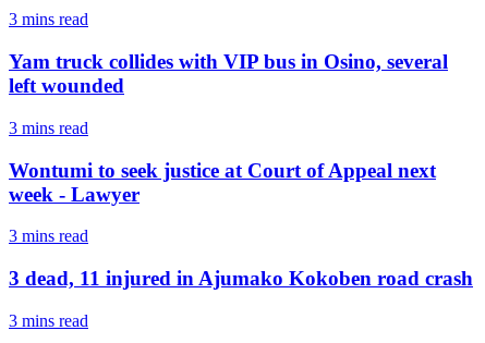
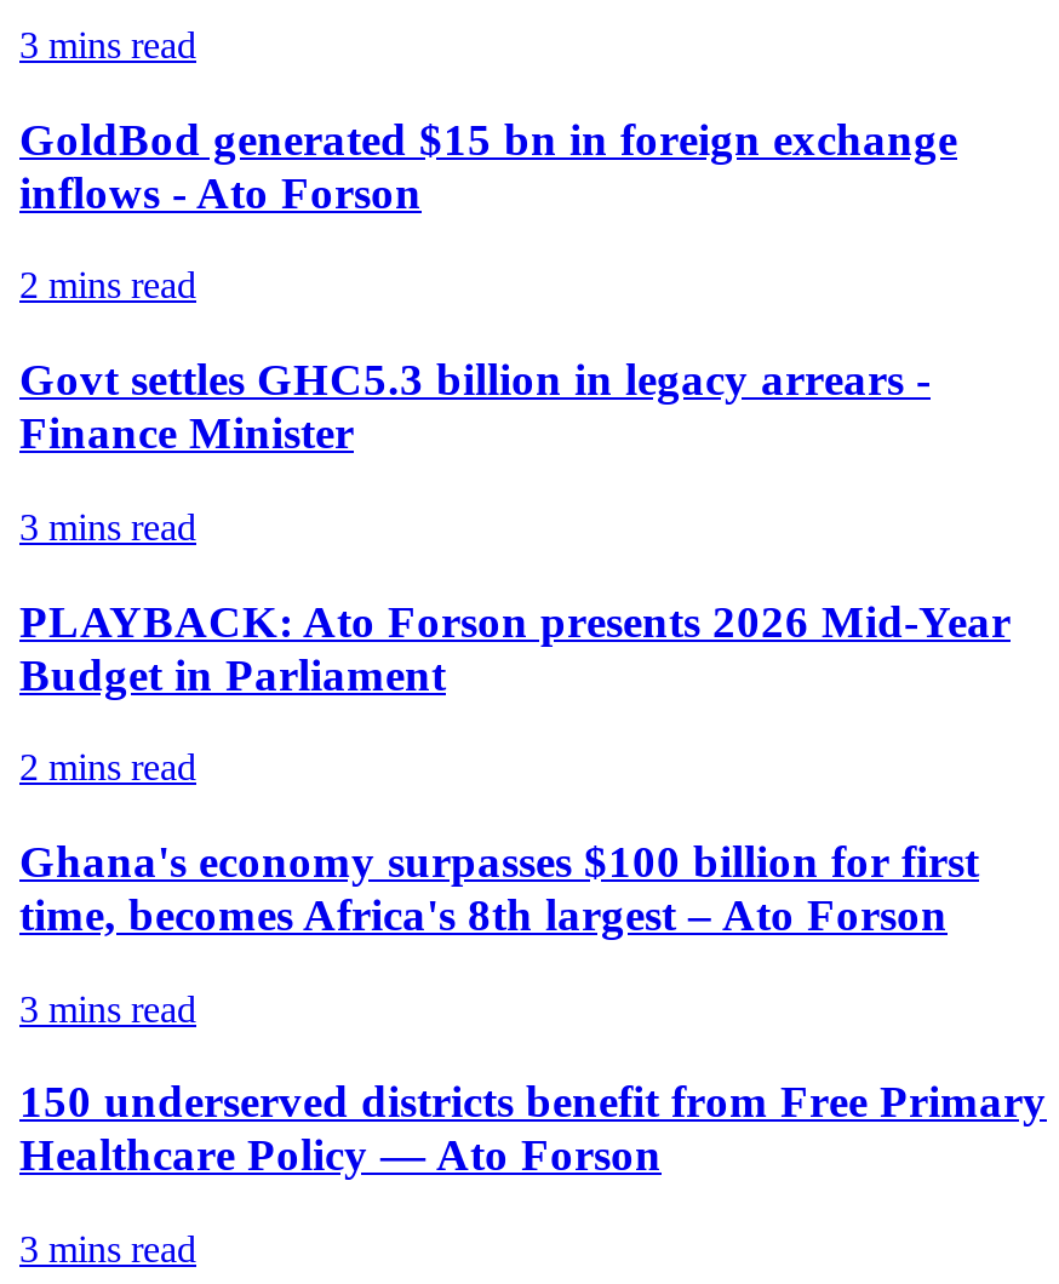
- Yam truck collides with VIP bus in Osino, several
- left wounded
+ GoldBod generated $15 bn in foreign exchange
+ inflows - Ato Forson
+ 2 mins read
+ Govt settles GHC5.3 billion in legacy arrears -
+ Finance Minister

- Wontumi to seek justice at Court of Appeal next
- week - Lawyer
+ PLAYBACK: Ato Forson presents 2026 Mid-Year
+ Budget in Parliament
+ 2 mins read
+ Ghana's economy surpasses $100 billion for first
+ time, becomes Africa's 8th largest – Ato Forson

- 3 dead, 11 injured in Ajumako Kokoben road crash
+ 150 underserved districts benefit from Free Primary
+ Healthcare Policy — Ato Forson
